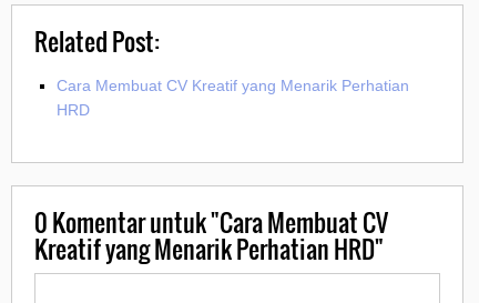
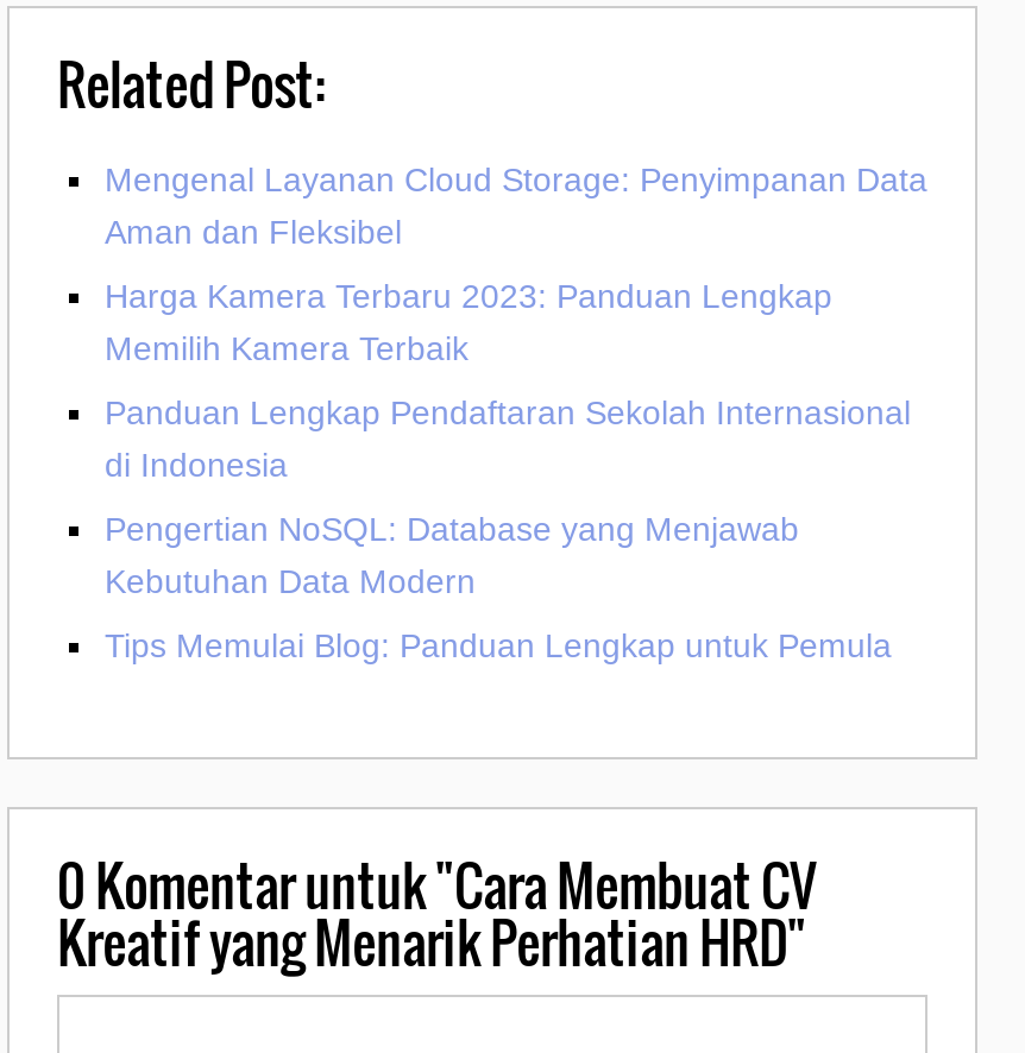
- Cara Membuat CV Kreatif yang Menarik Perhatian
- HRD
+ Mengenal Layanan Cloud Storage: Penyimpanan Data
+ Aman dan Fleksibel
+ Harga Kamera Terbaru 2023: Panduan Lengkap
+ Memilih Kamera Terbaik
+ Panduan Lengkap Pendaftaran Sekolah Internasional
+ di Indonesia
+ Pengertian NoSQL: Database yang Menjawab
+ Kebutuhan Data Modern
+ Tips Memulai Blog: Panduan Lengkap untuk Pemula
